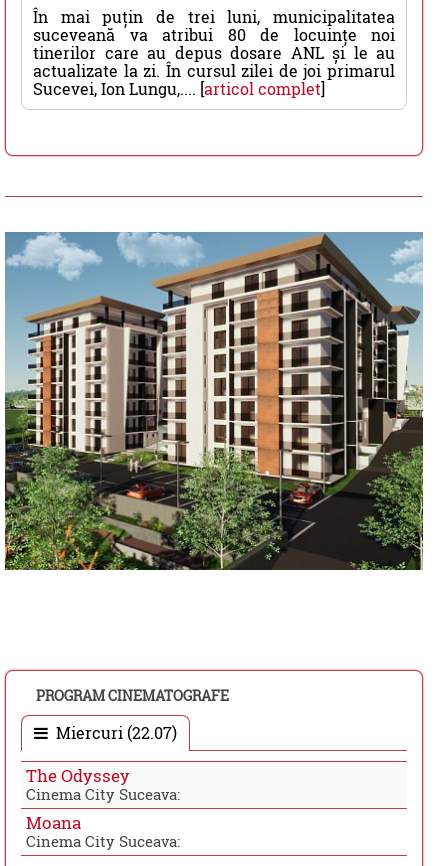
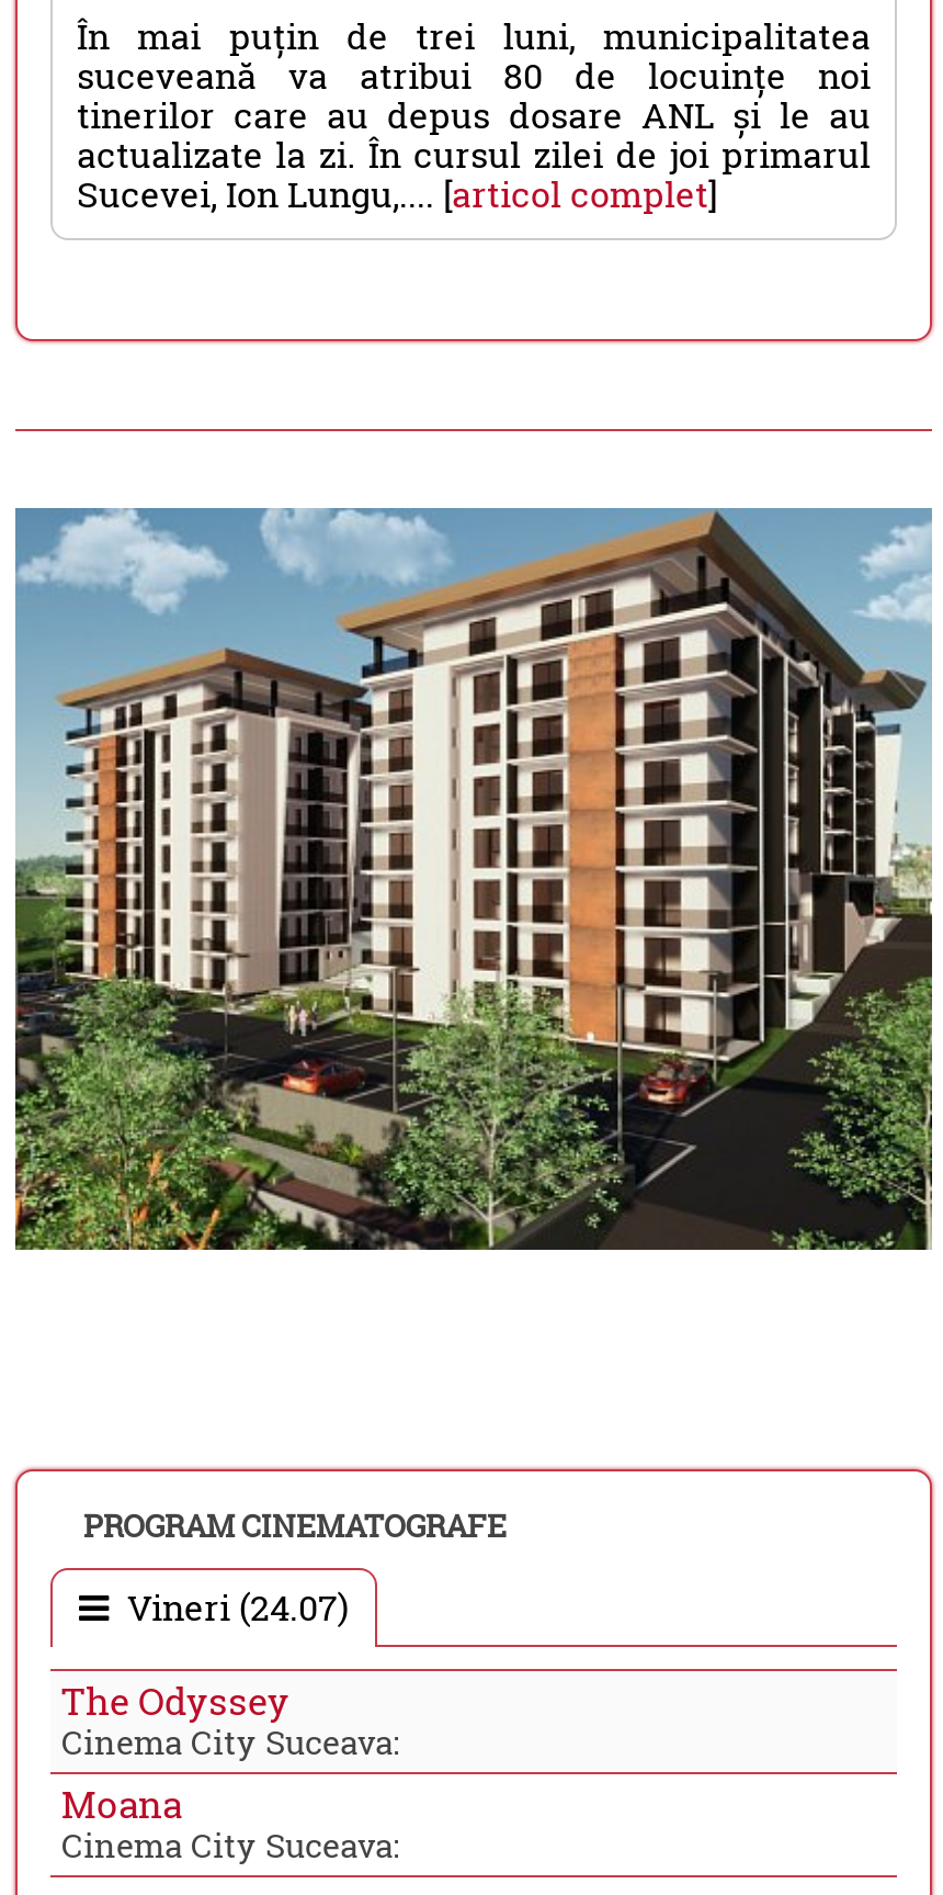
- Miercuri (22.07)
+ Vineri (24.07)
